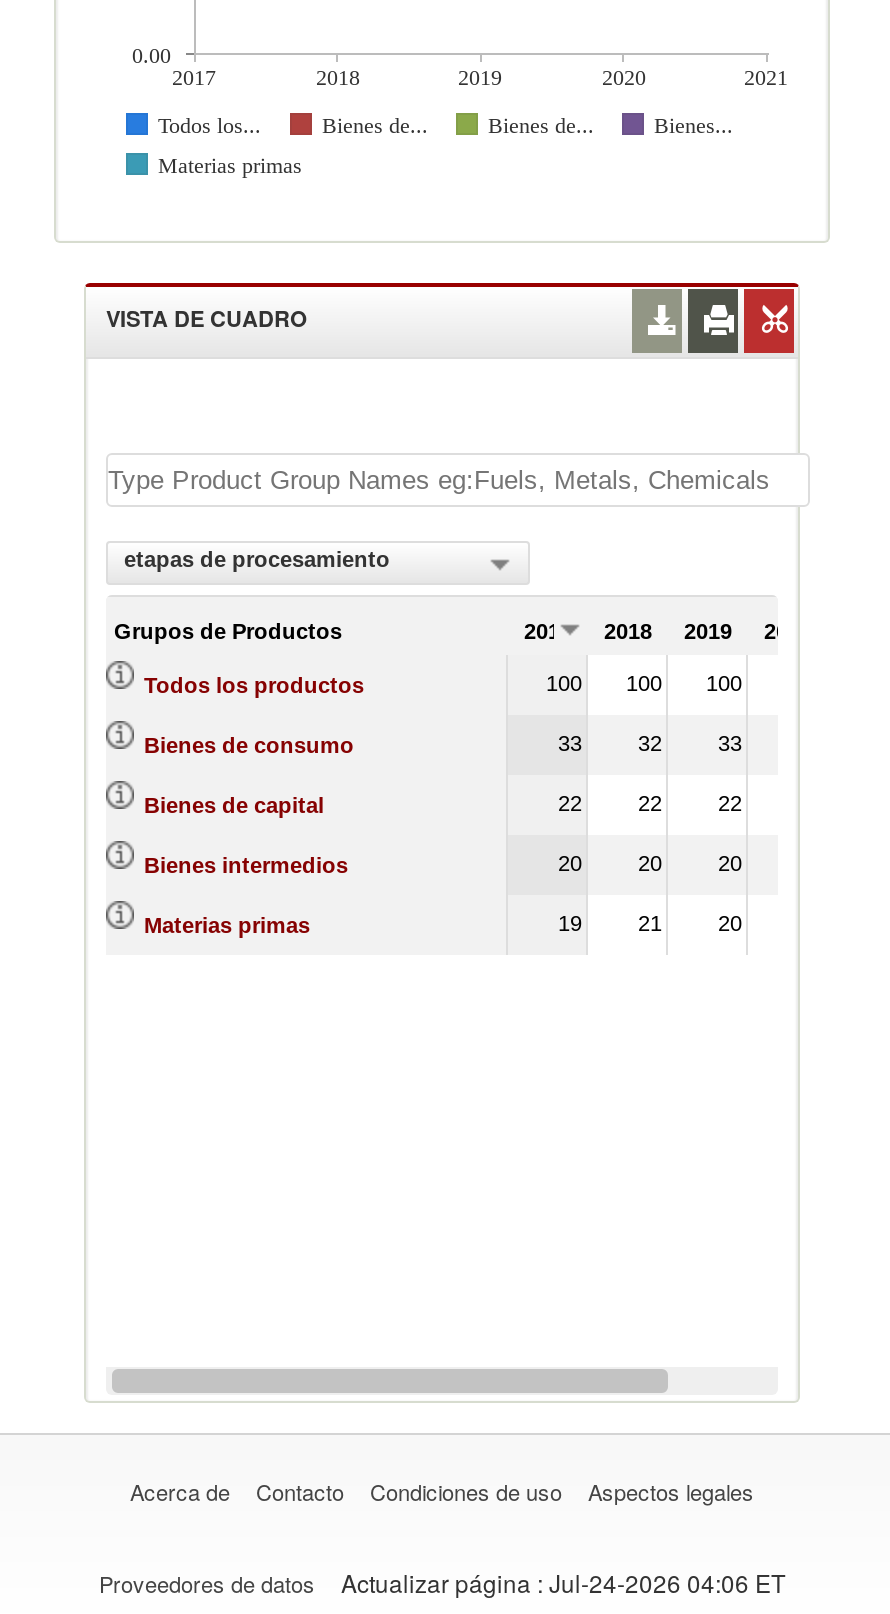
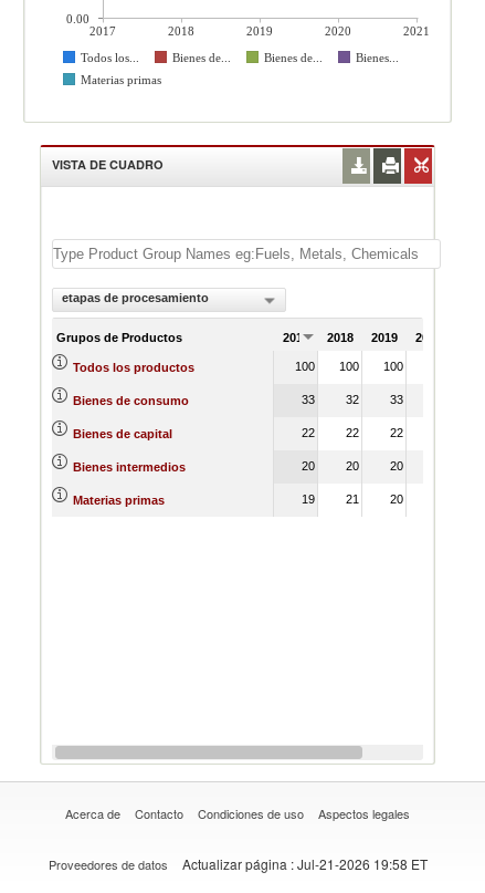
- Actualizar página: Jul-24-2026 04:06 ET
+ Actualizar página: Jul-21-2026 19:58 ET
